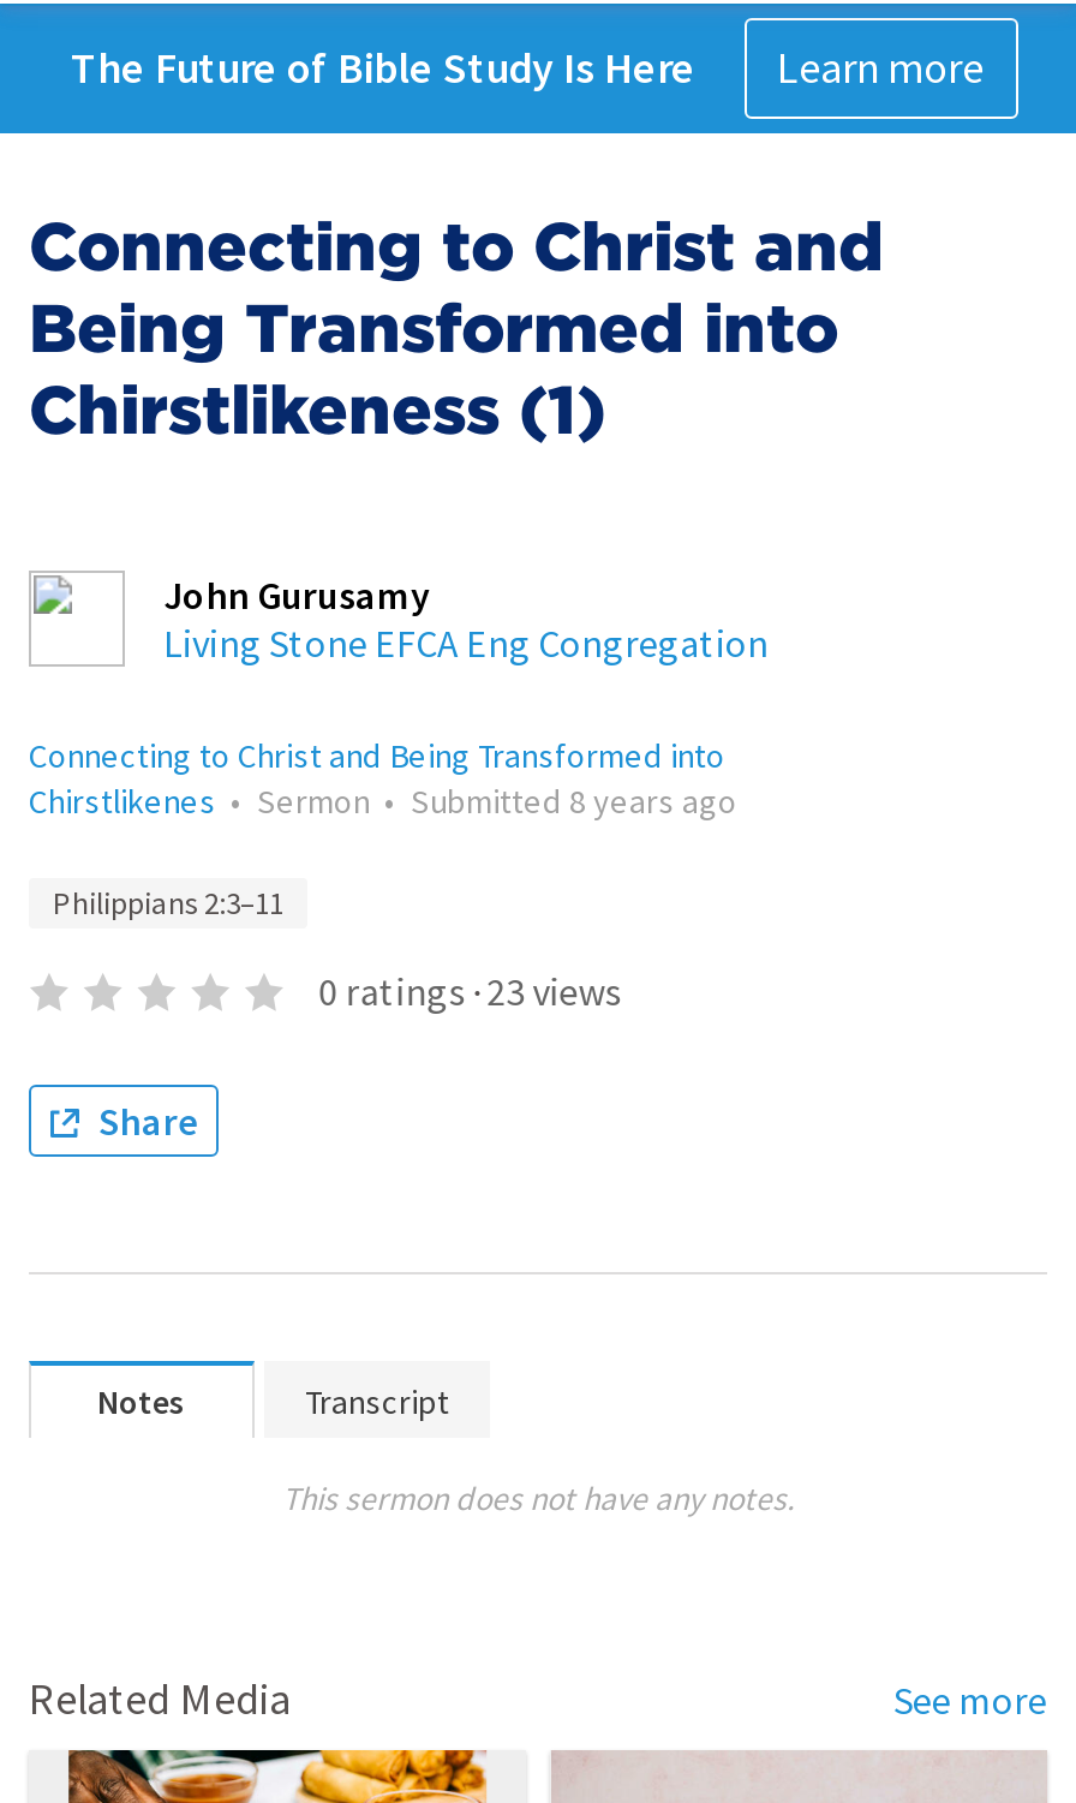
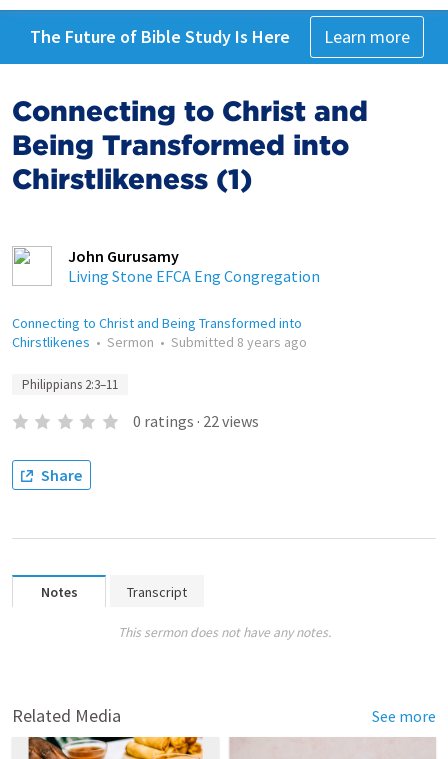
- 0 ratings · 23 views
+ 0 ratings · 22 views
